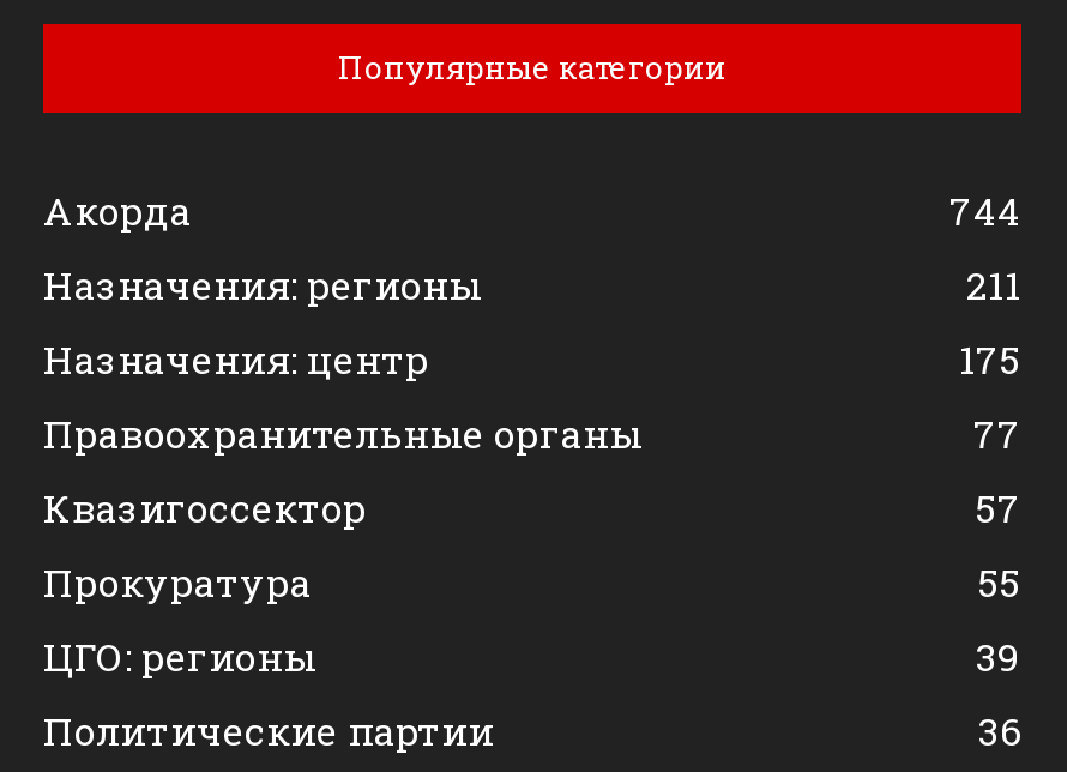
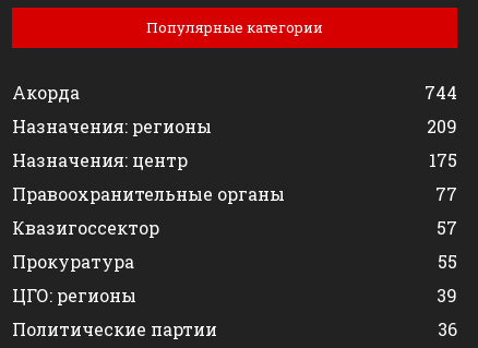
- 211
+ 209
